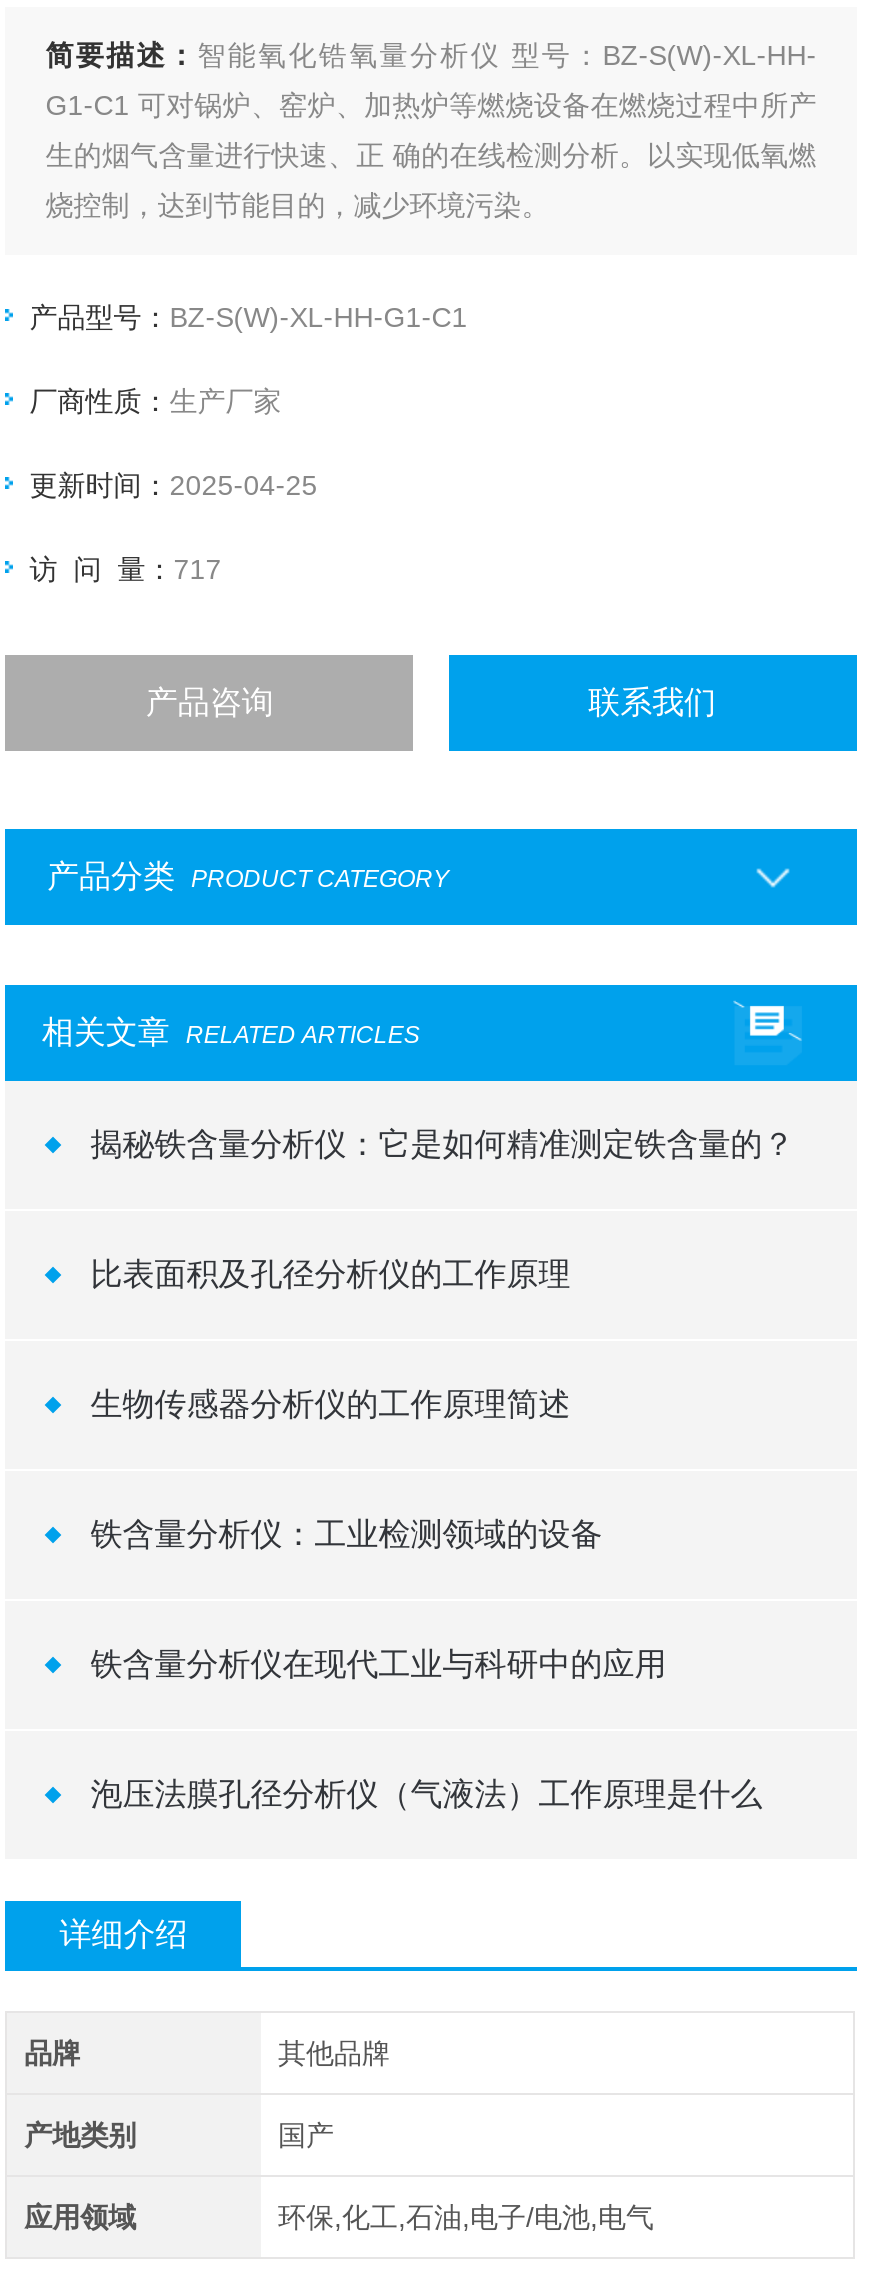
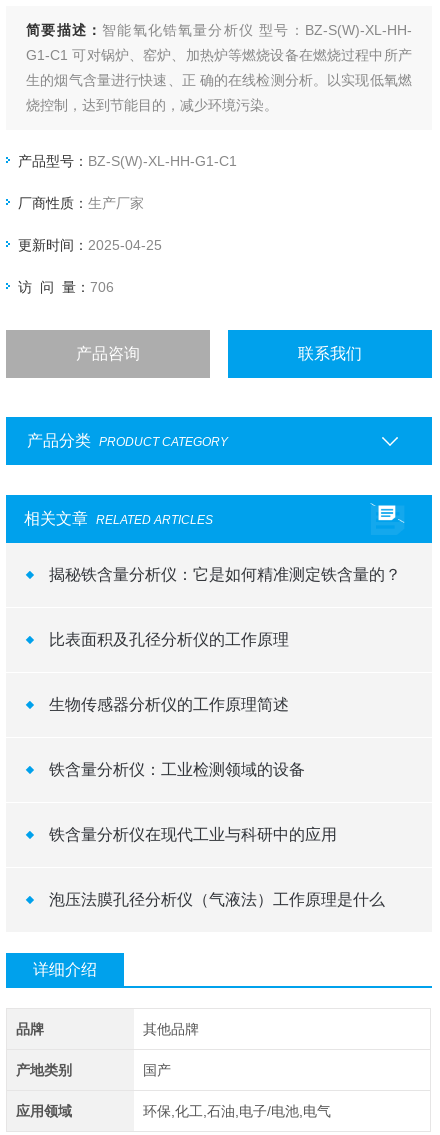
- 访 问 量：717
+ 访 问 量：706
